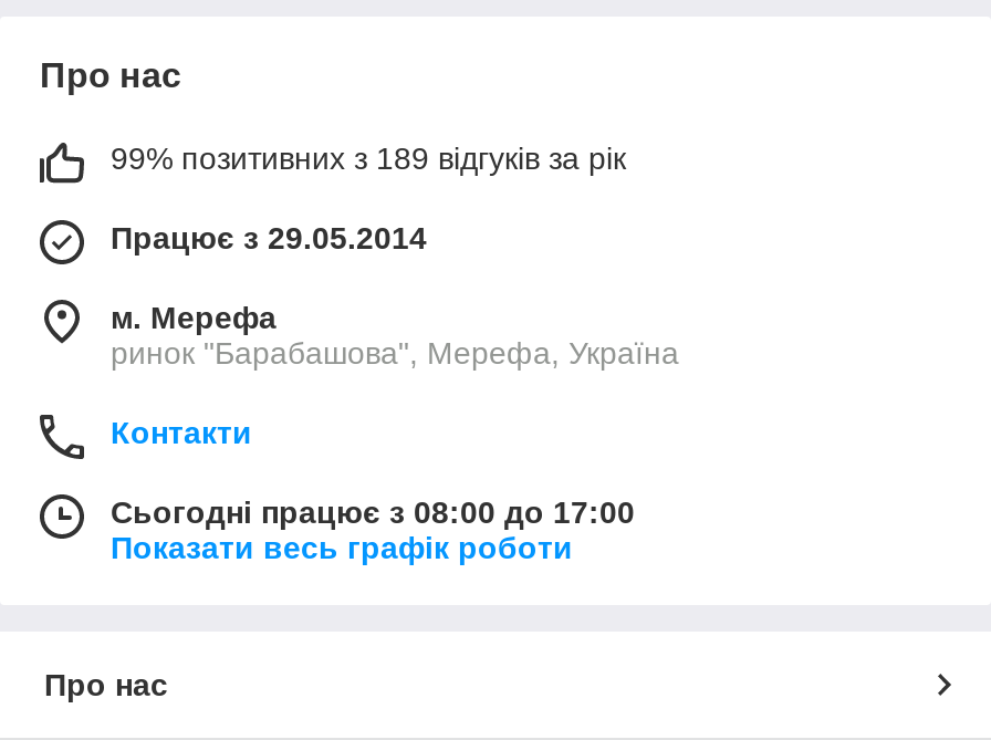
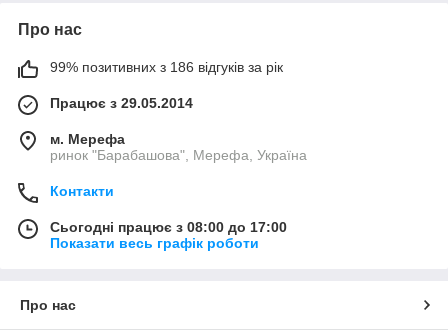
- 99% позитивних з 189 відгуків за рік
+ 99% позитивних з 186 відгуків за рік
